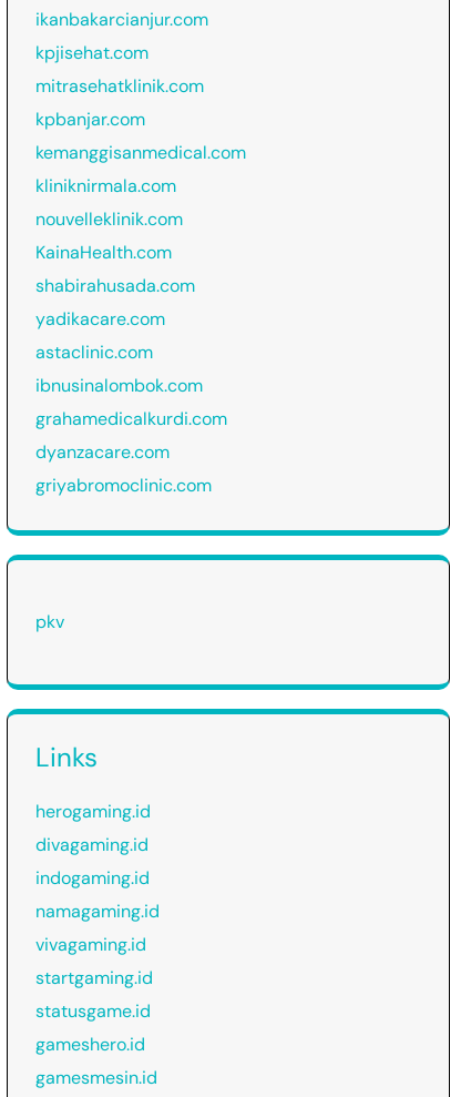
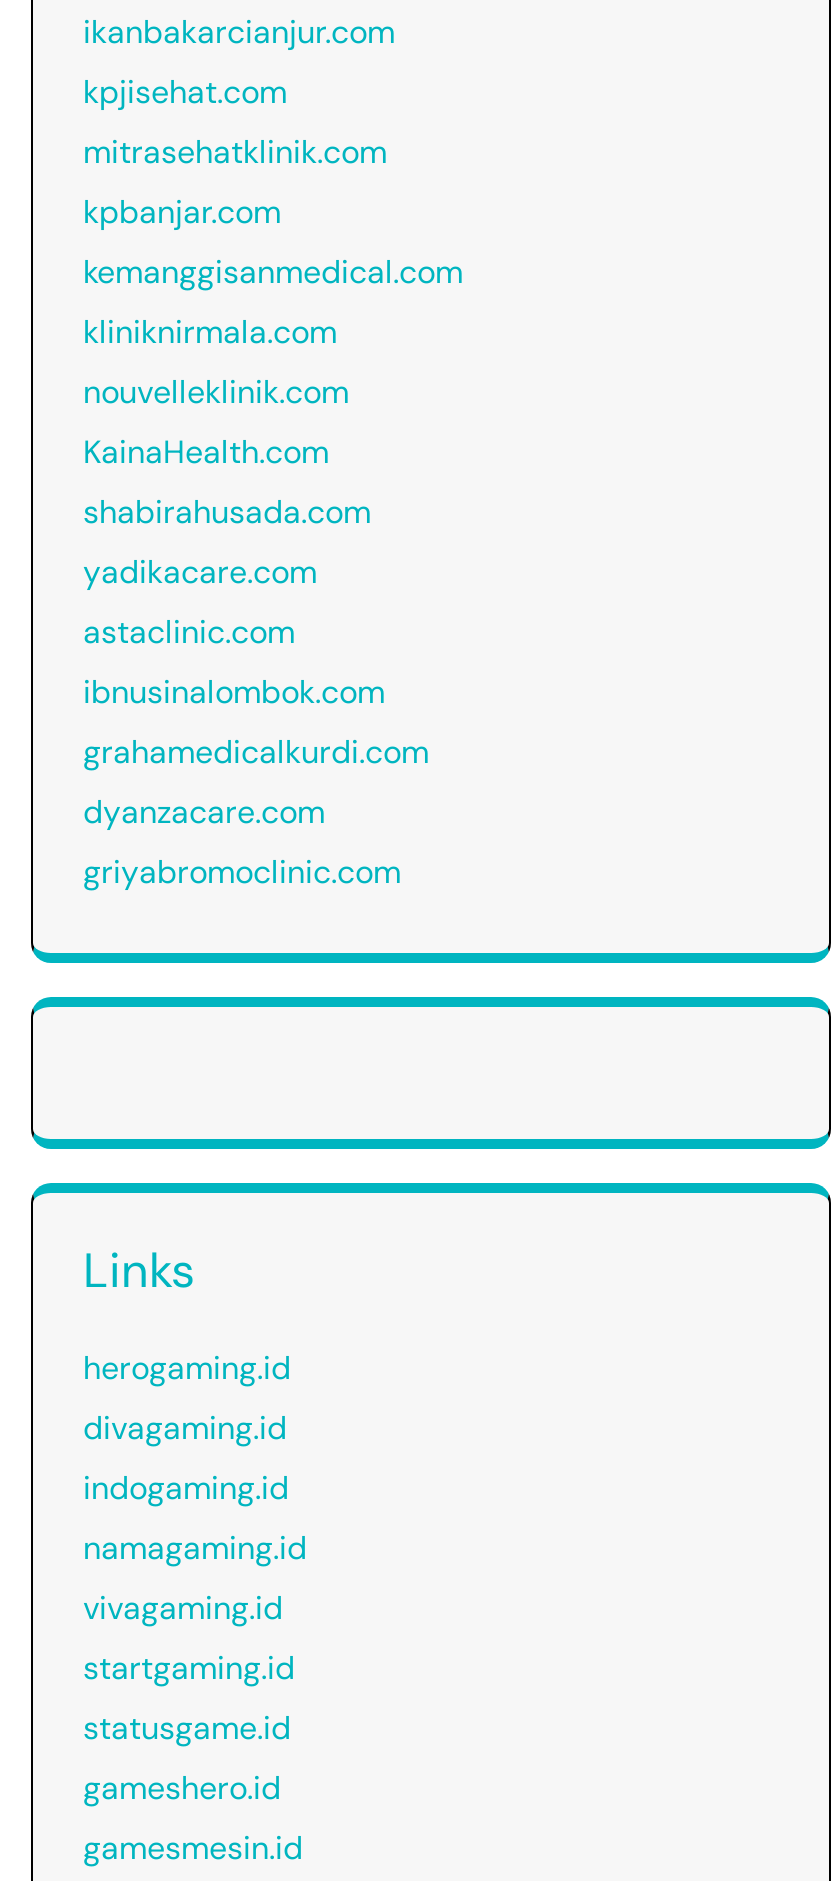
- pkv
